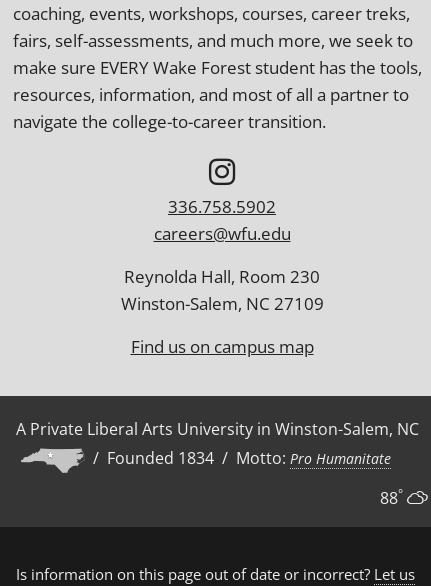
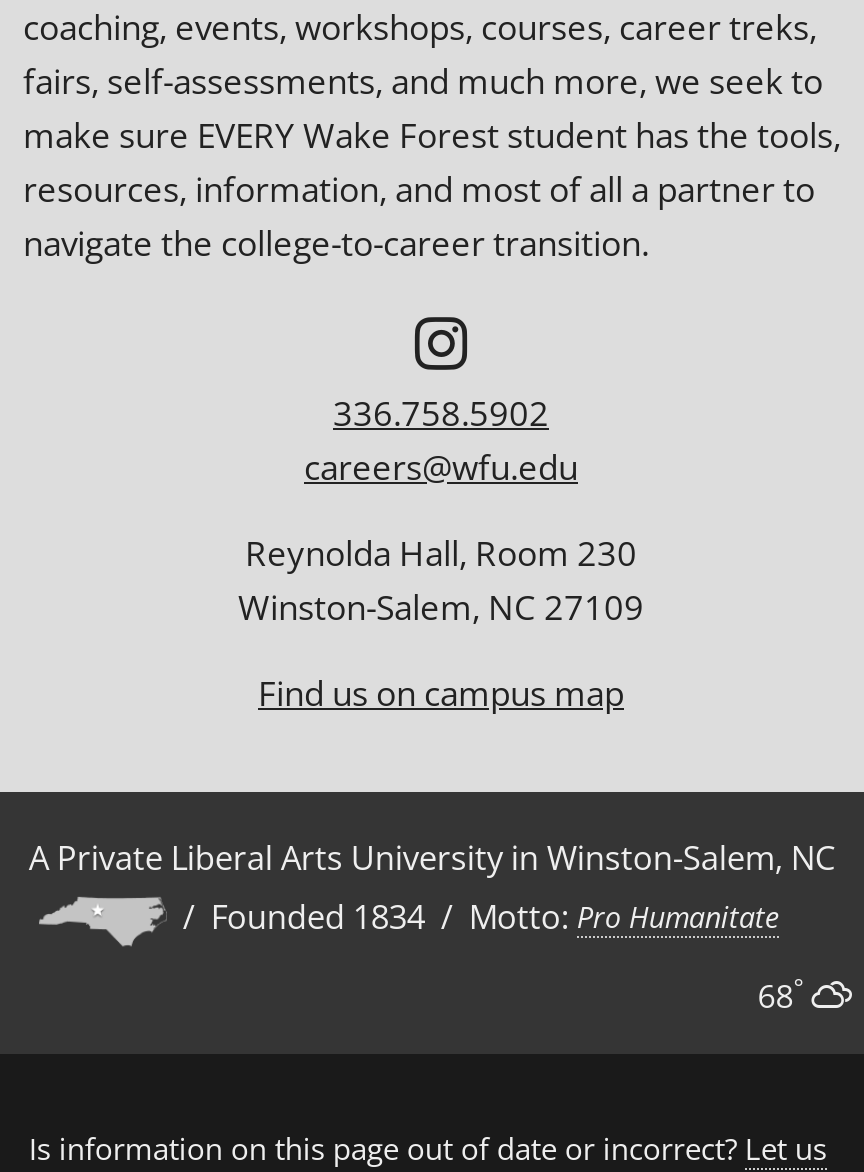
- 88°
+ 68°
